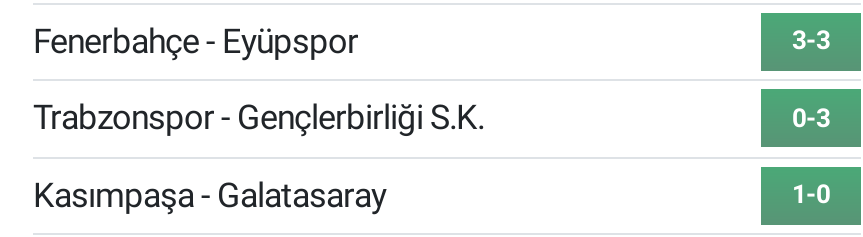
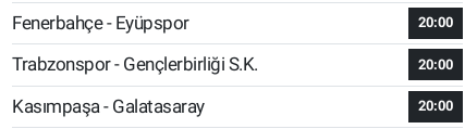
- 3-3
+ 20:00

- 0-3
+ 20:00

- 1-0
+ 20:00
